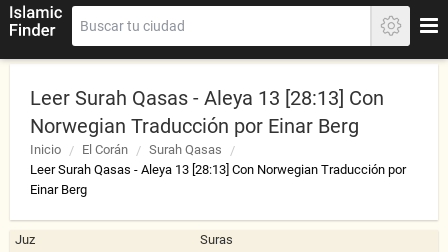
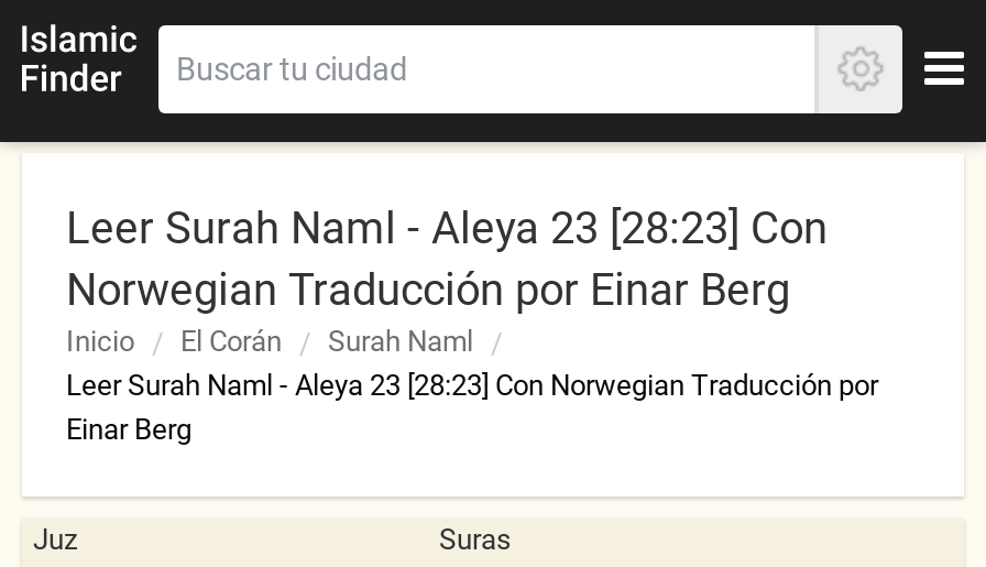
- Leer Surah Qasas - Aleya 13 [28:13] Con
+ Leer Surah Naml - Aleya 23 [28:23] Con

- Surah Qasas
+ Surah Naml

- Leer Surah Qasas - Aleya 13 [28:13] Con Norwegian Traducción por
+ Leer Surah Naml - Aleya 23 [28:23] Con Norwegian Traducción por
